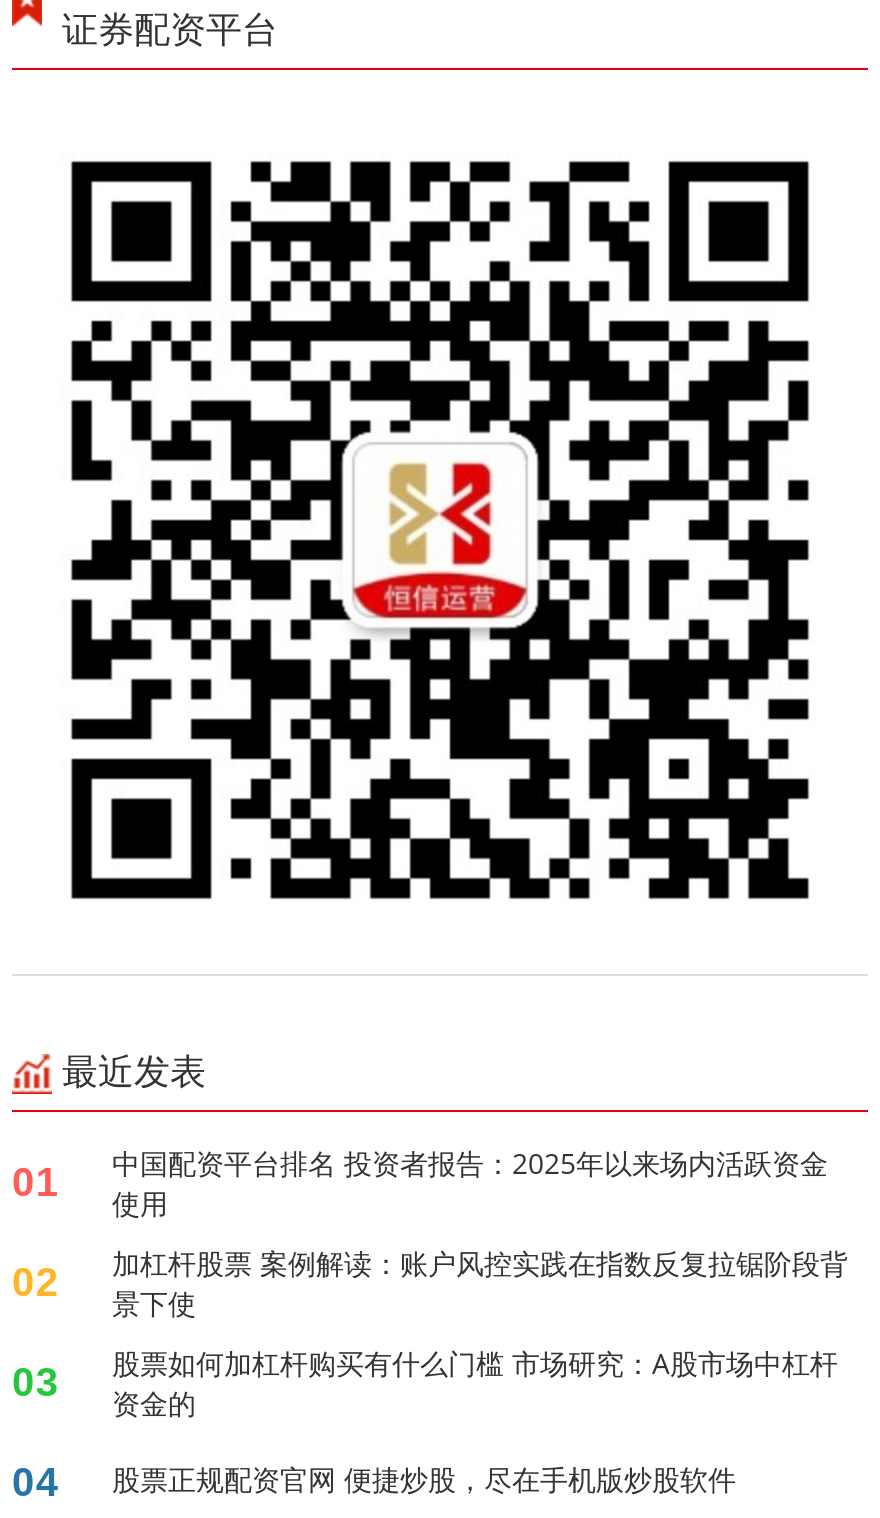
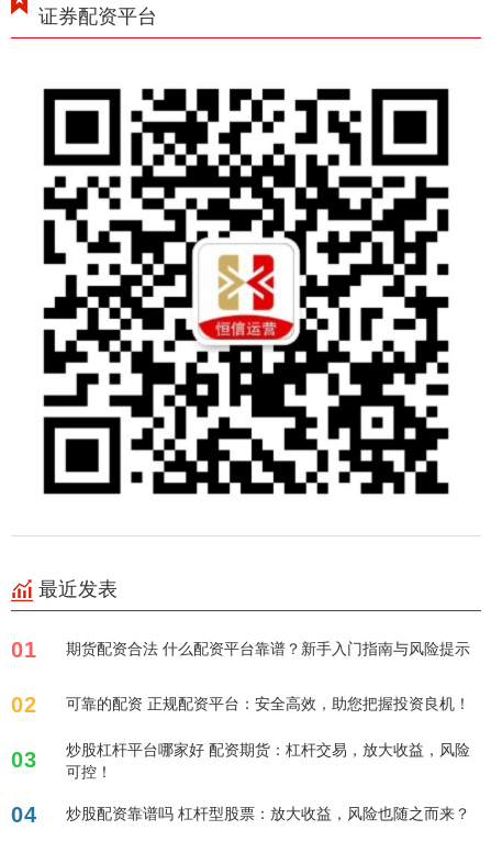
- 中国配资平台排名 投资者报告：2025年以来场内活跃资金
- 使用
+ 期货配资合法 什么配资平台靠谱？新手入门指南与风险提示

- 加杠杆股票 案例解读：账户风控实践在指数反复拉锯阶段背
- 景下使
+ 可靠的配资 正规配资平台：安全高效，助您把握投资良机！

- 股票如何加杠杆购买有什么门槛 市场研究：A股市场中杠杆
- 资金的
+ 炒股杠杆平台哪家好 配资期货：杠杆交易，放大收益，风险
+ 可控！

- 股票正规配资官网 便捷炒股，尽在手机版炒股软件
+ 炒股配资靠谱吗 杠杆型股票：放大收益，风险也随之而来？
